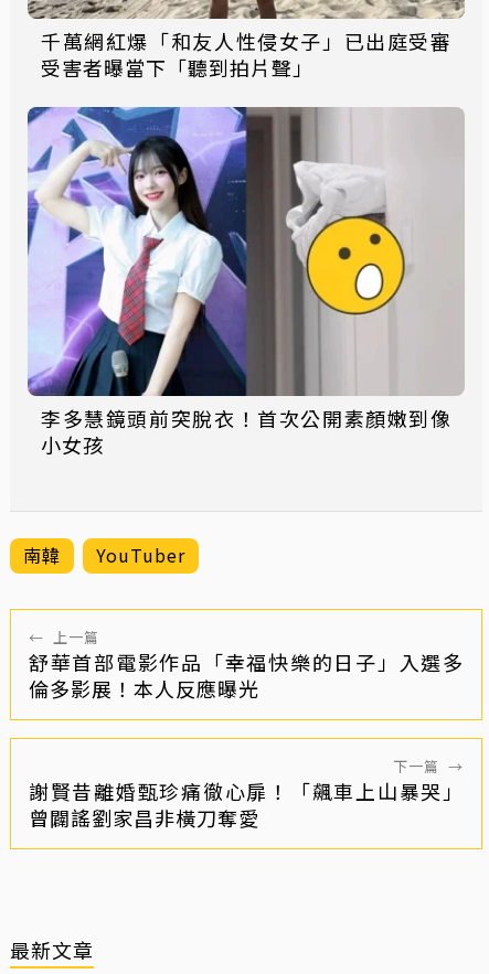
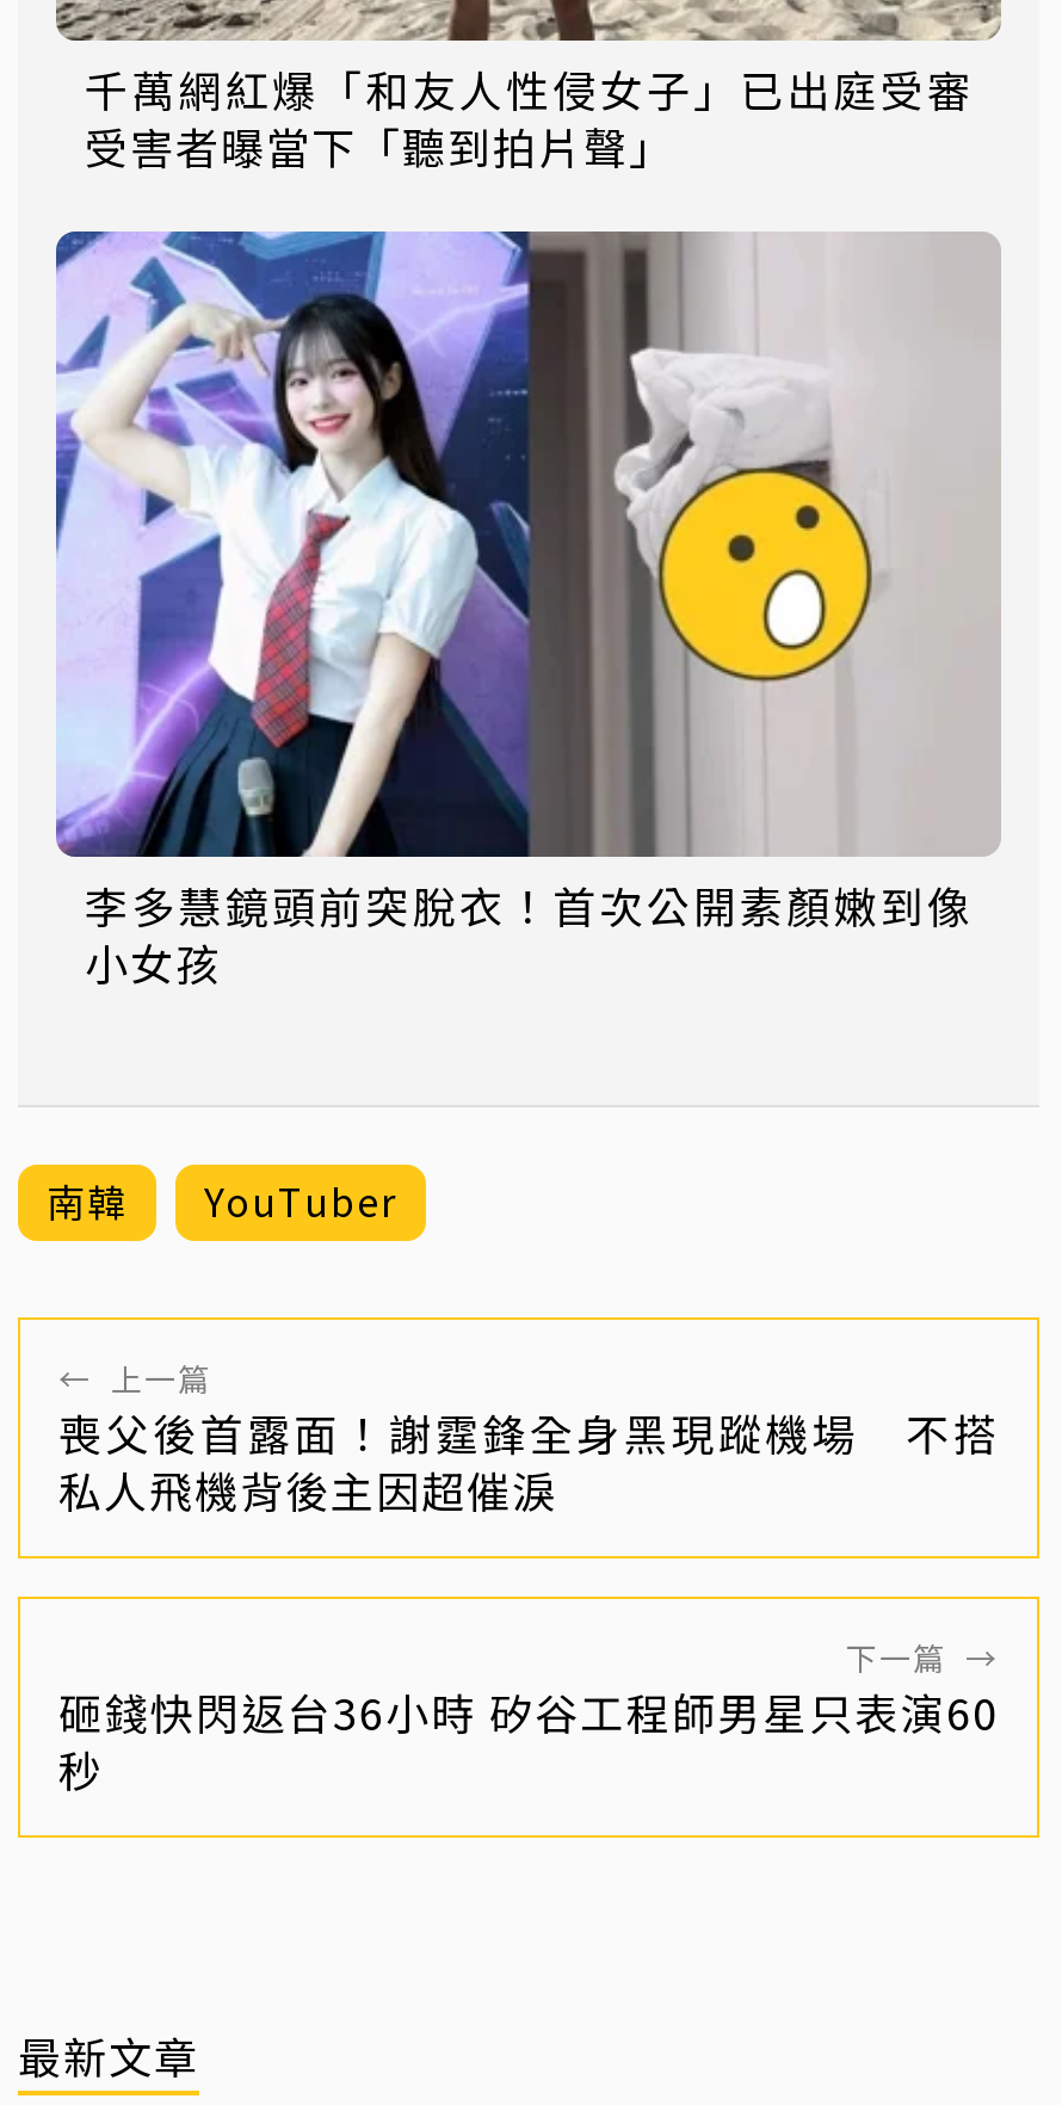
- 舒華首部電影作品「幸福快樂的日子」入選多
- 倫多影展！本人反應曝光
+ 喪父後首露面！謝霆鋒全身黑現蹤機場 不搭
+ 私人飛機背後主因超催淚

- 謝賢昔離婚甄珍痛徹心扉！「飆車上山暴哭」
- 曾闢謠劉家昌非橫刀奪愛
+ 砸錢快閃返台36小時 矽谷工程師男星只表演60
+ 秒
